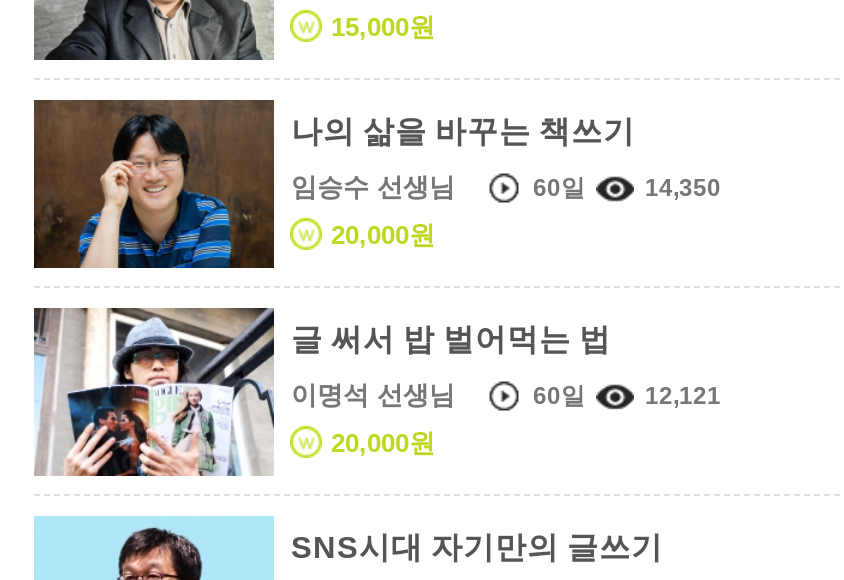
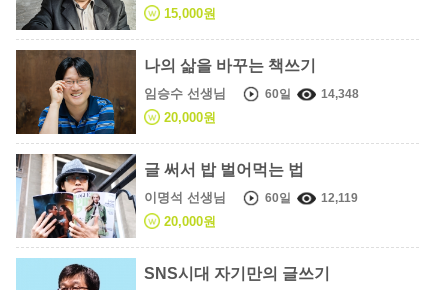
- 임승수 선생님 60일 14,350
+ 임승수 선생님 60일 14,348

- 이명석 선생님 60일 12,121
+ 이명석 선생님 60일 12,119
